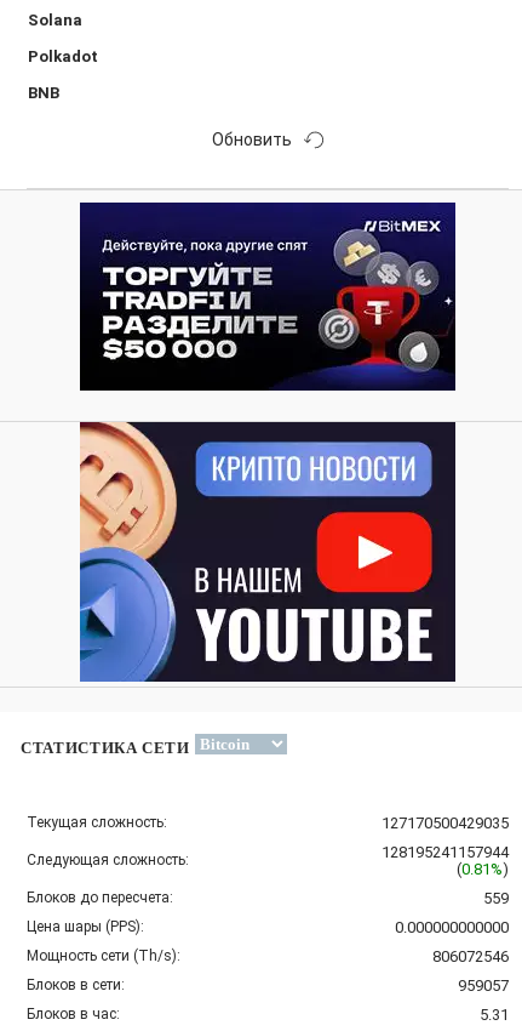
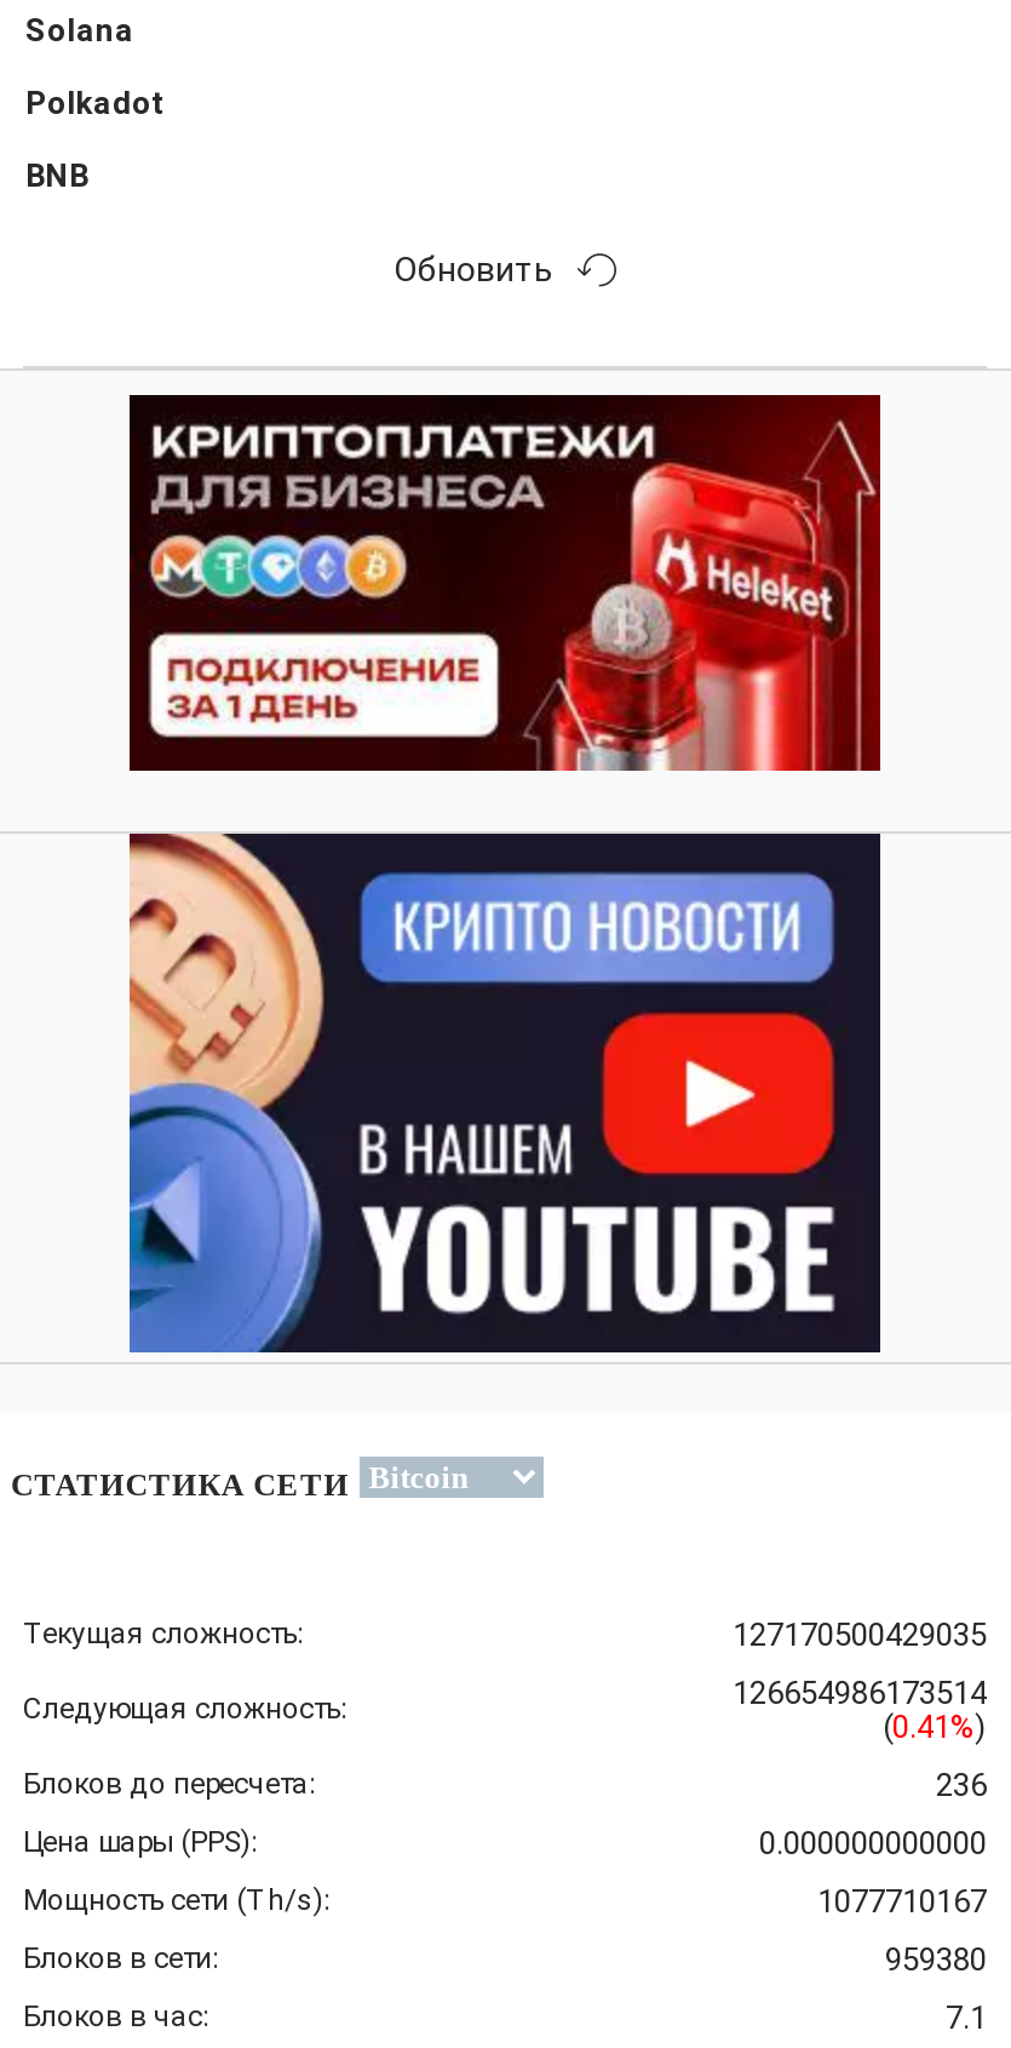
- [image]
+ [image]

- 128195241157944
+ 126654986173514

- (0.81%)
+ (0.41%)

- 559
+ 236

- 806072546
+ 1077710167

- 959057
+ 959380

- 5.31
+ 7.1
